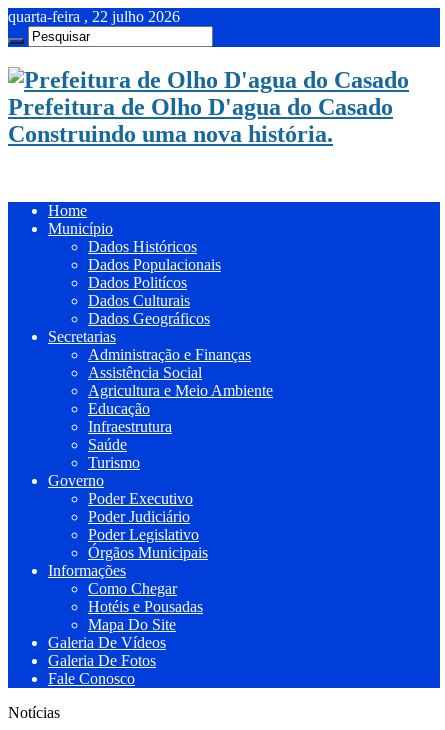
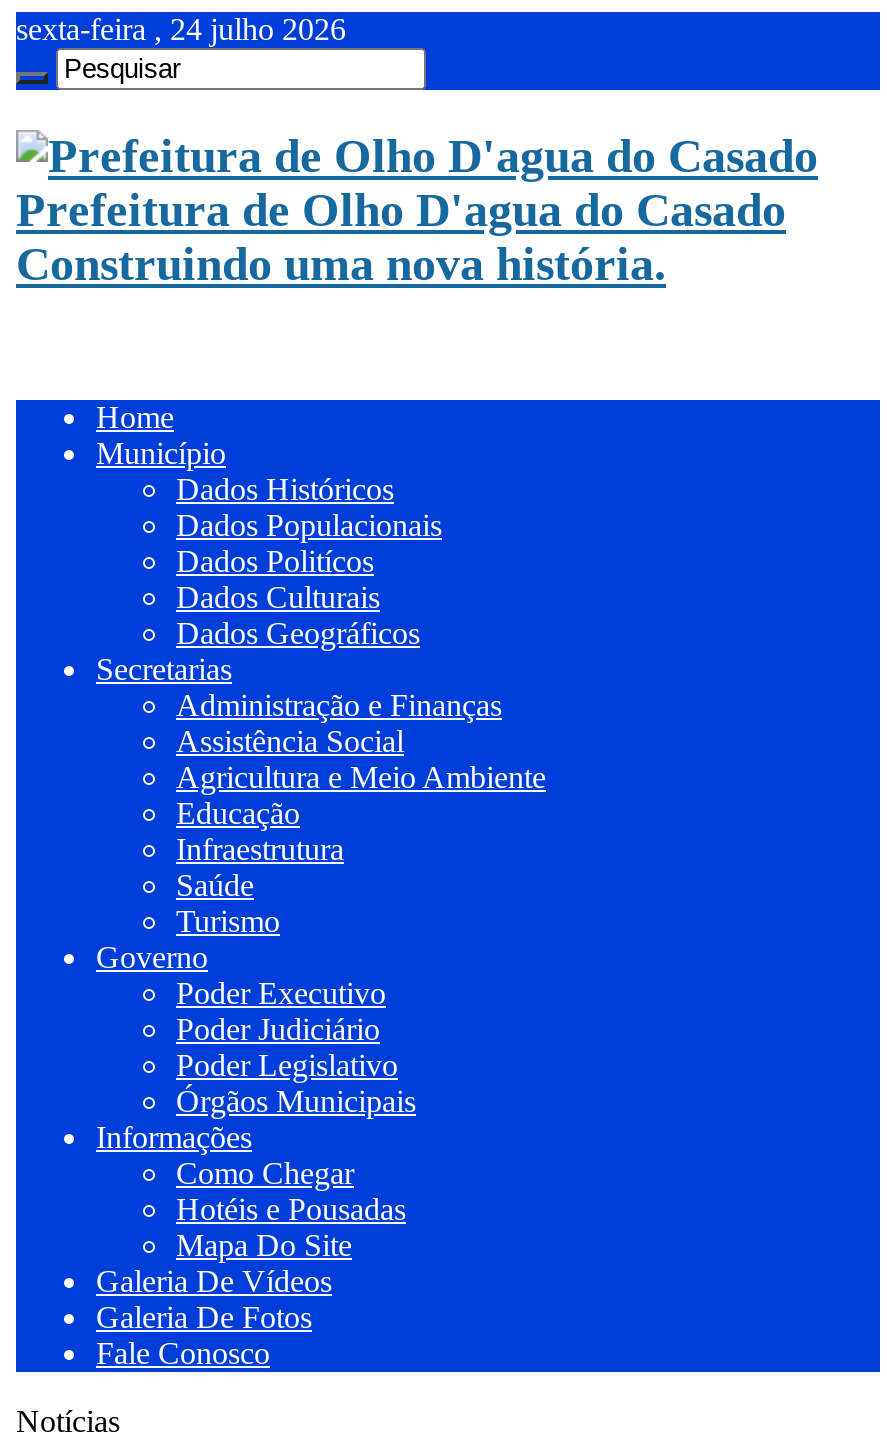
- quarta-feira , 22 julho 2026
+ sexta-feira , 24 julho 2026
